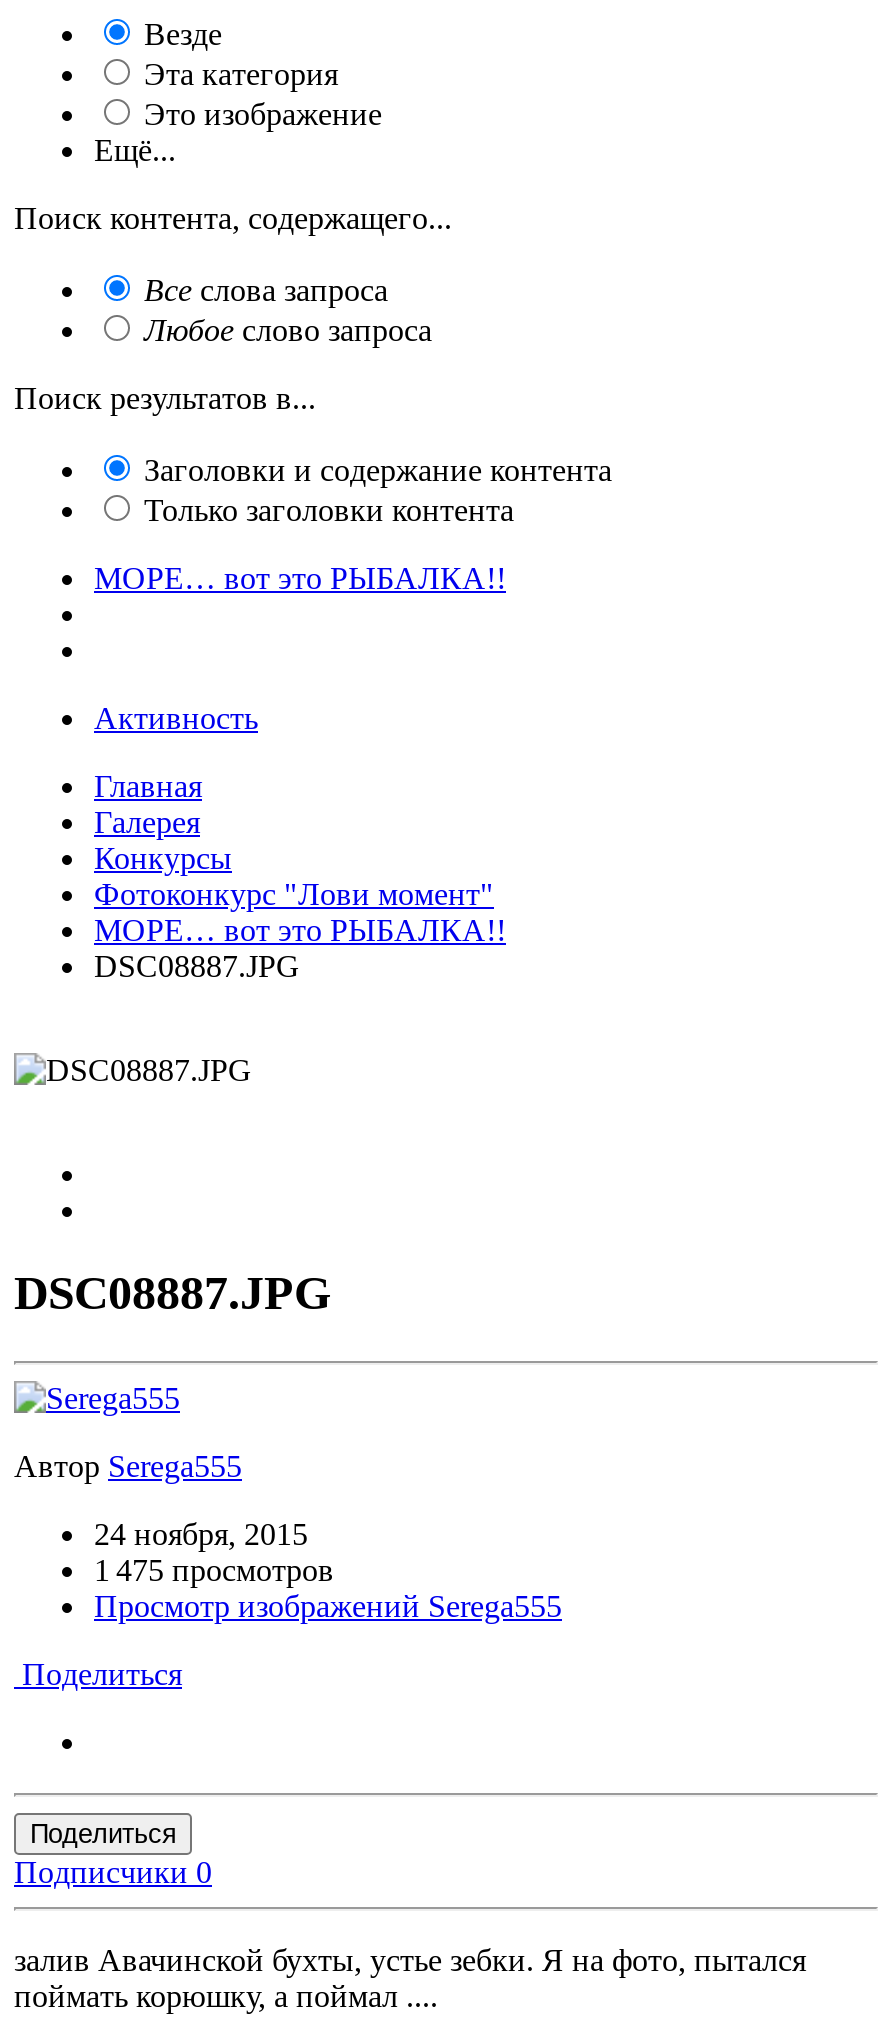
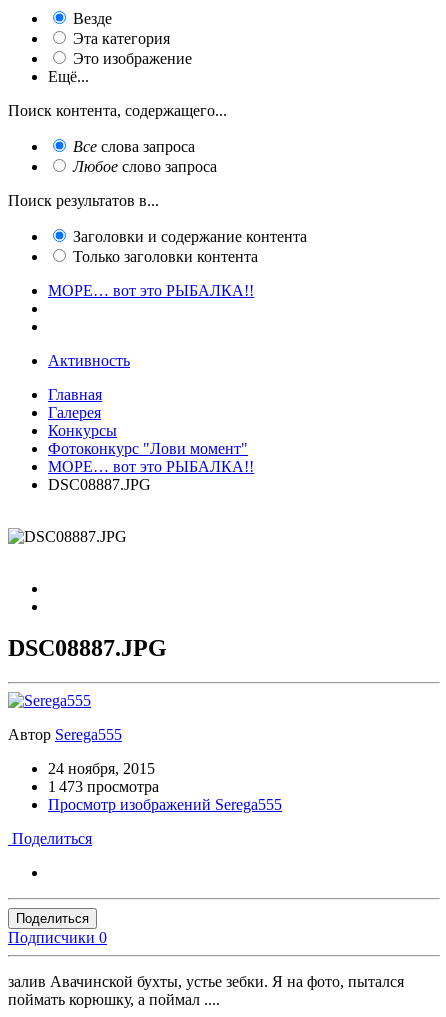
- 1 475 просмотров
+ 1 473 просмотра
